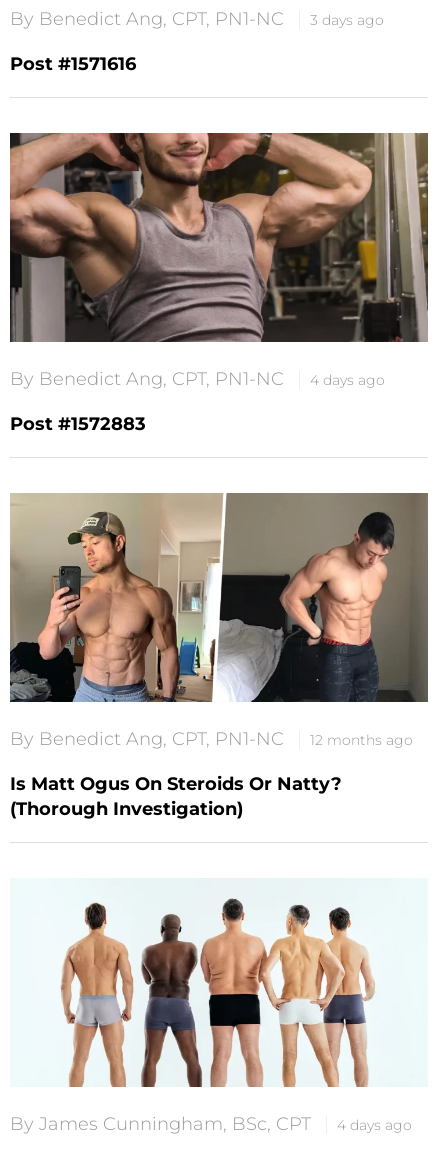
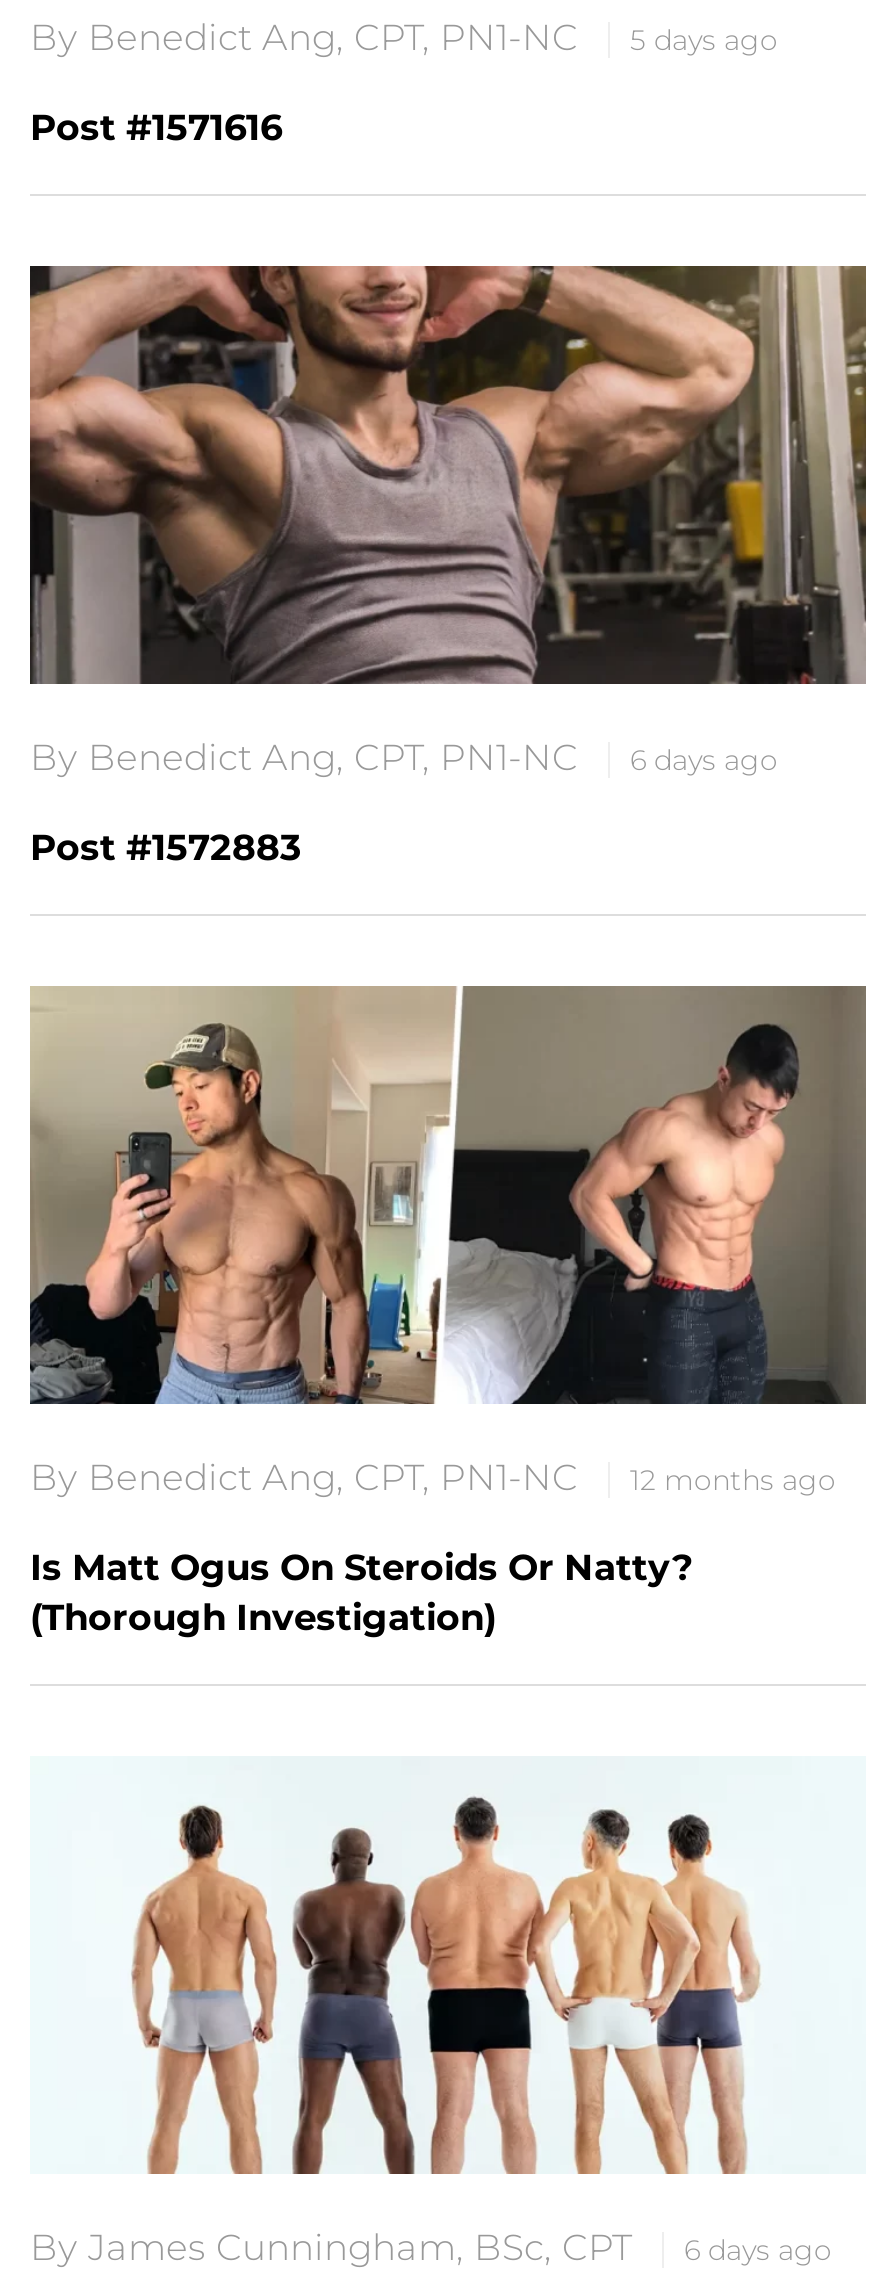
- 3 days ago
+ 5 days ago

- 4 days ago
+ 6 days ago

- By James Cunningham, BSc, CPT 4 days ago
+ By James Cunningham, BSc, CPT 6 days ago
